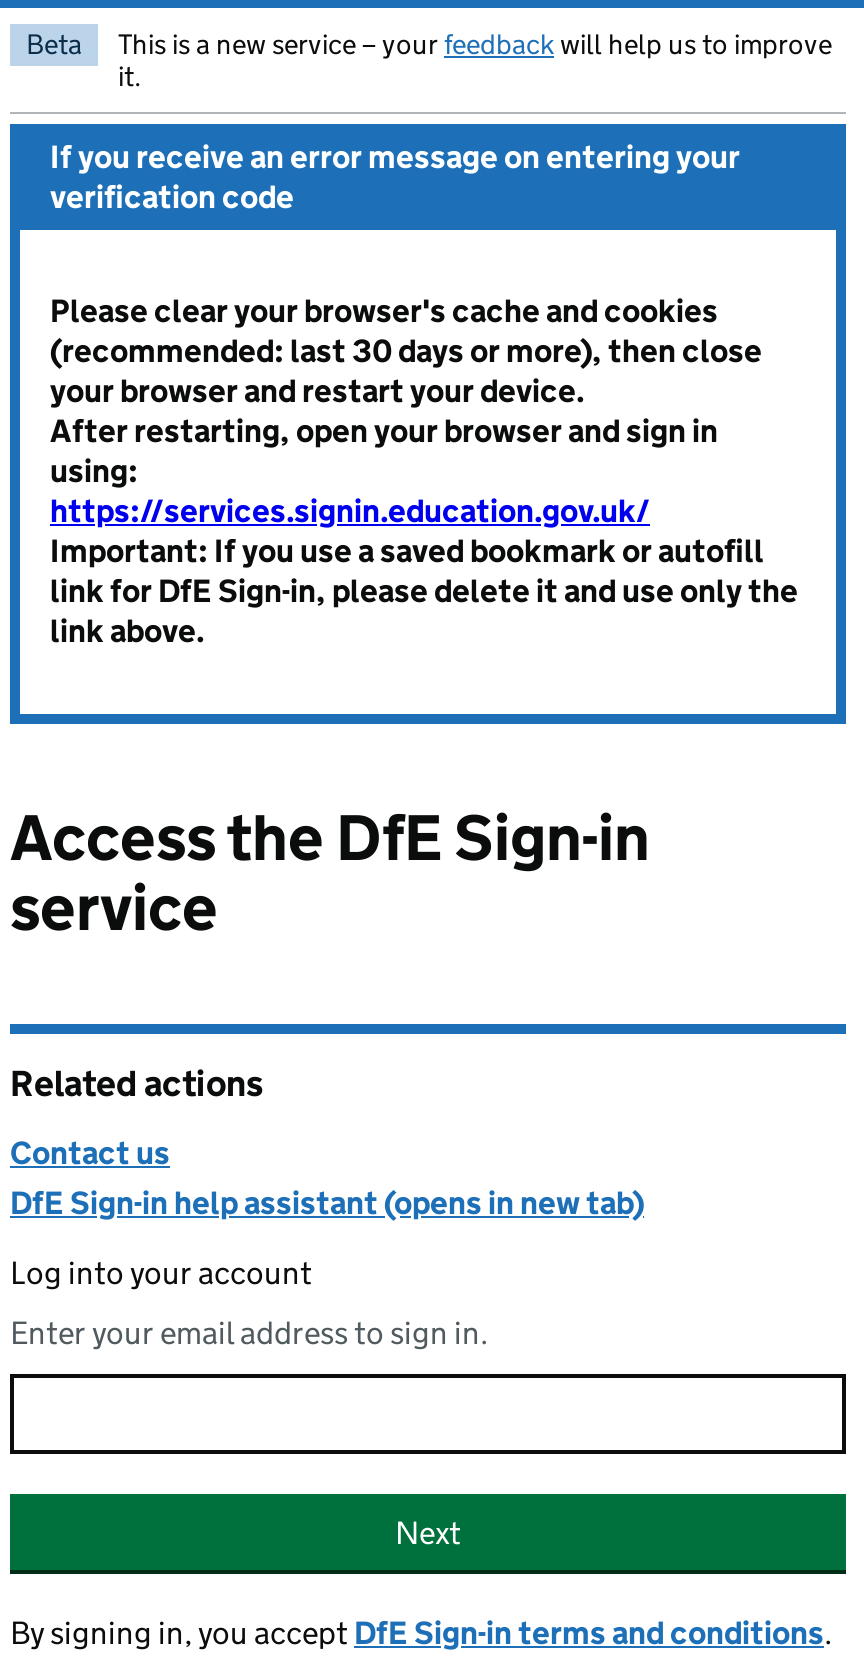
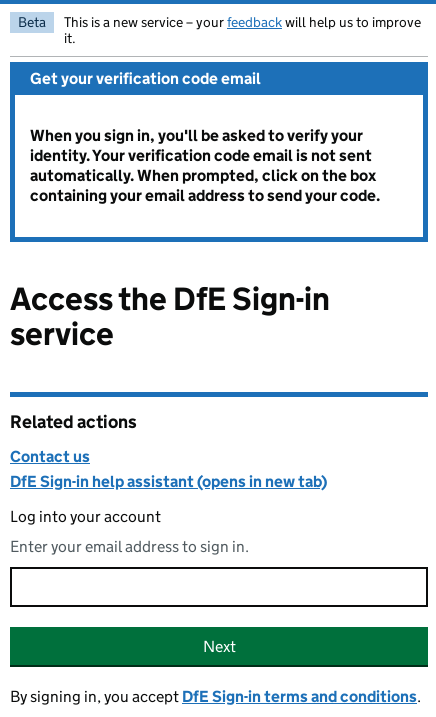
- If you receive an error message on entering your
- verification code
+ Get your verification code email

- Please clear your browser's cache and cookies
- (recommended: last 30 days or more), then close
- your browser and restart your device.
- After restarting, open your browser and sign in
- using:
- https://services.signin.education.gov.uk/
- Important: If you use a saved bookmark or autofill
- link for DfE Sign-in, please delete it and use only the
- link above.
+ When you sign in, you'll be asked to verify your
+ identity. Your verification code email is not sent
+ automatically. When prompted, click on the box
+ containing your email address to send your code.
